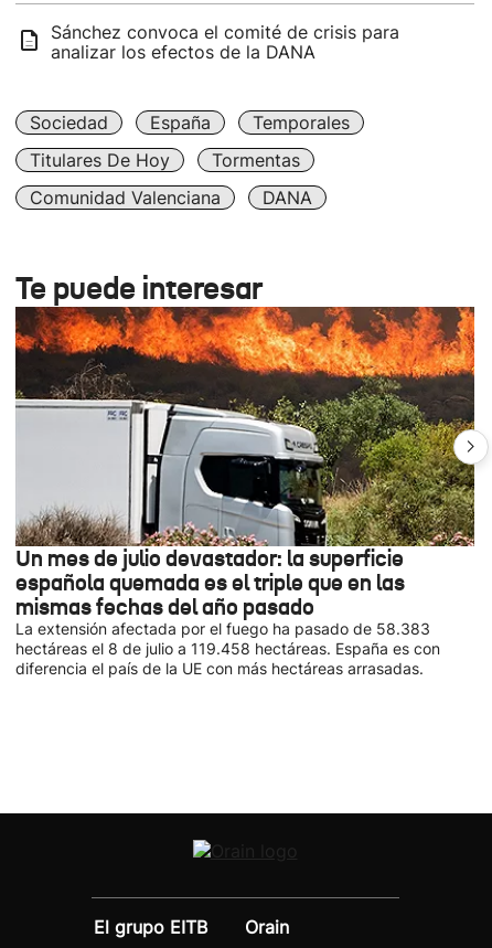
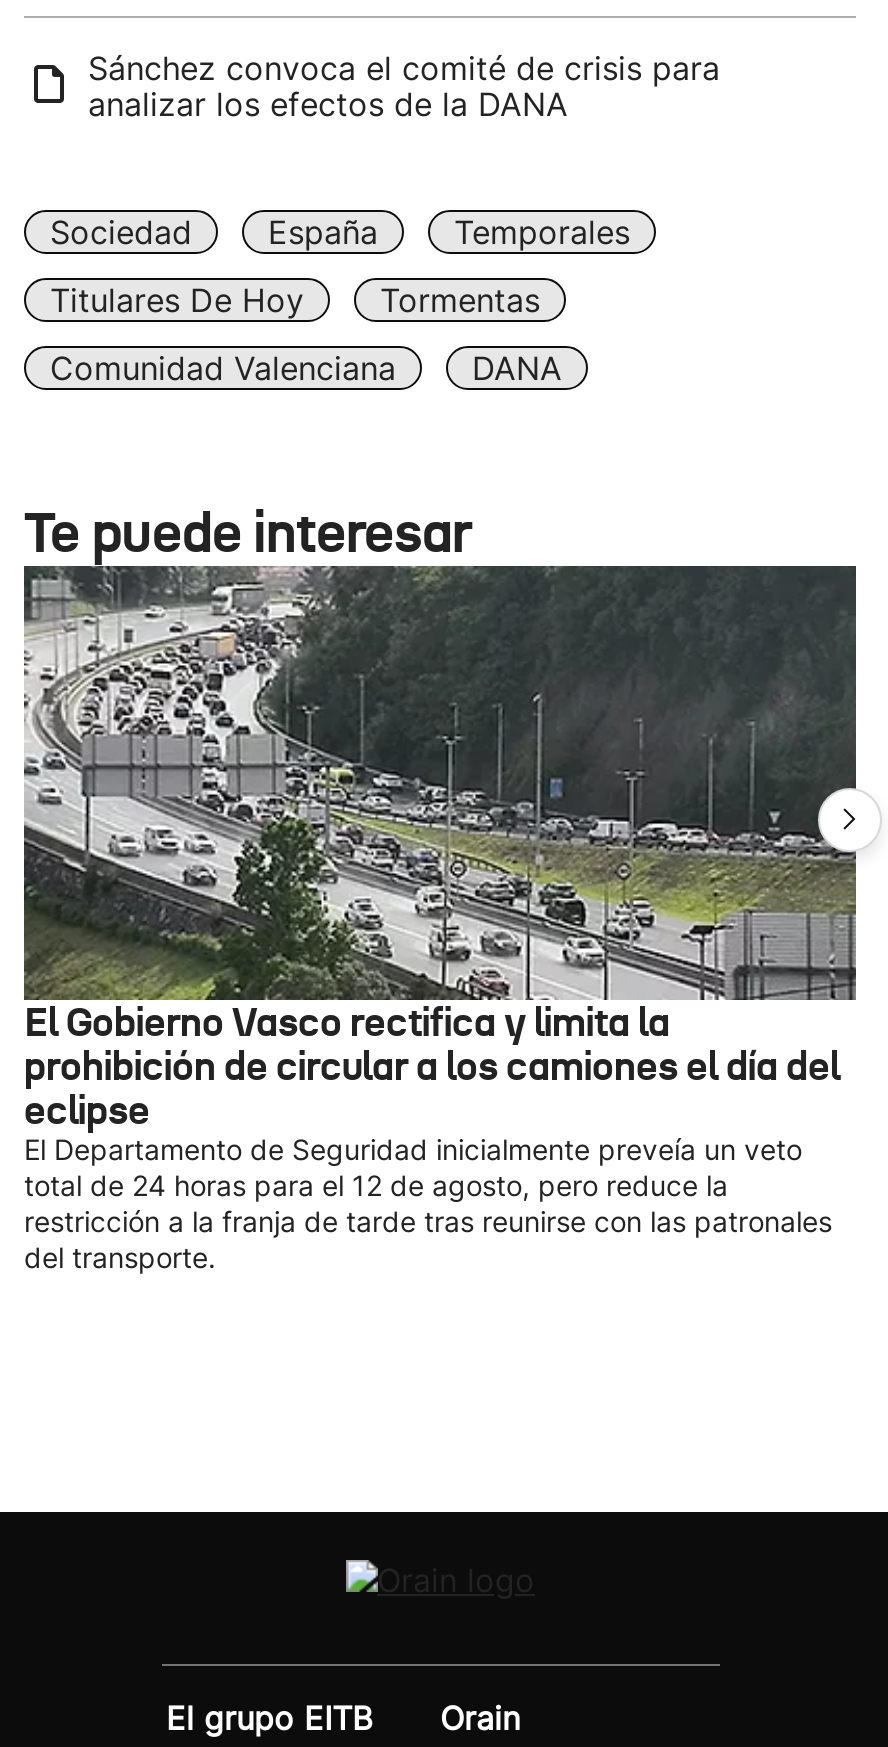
- [image]
- Un mes de julio devastador: la superficie
- española quemada es el triple que en las
- mismas fechas del año pasado
- La extensión afectada por el fuego ha pasado de 58.383
- hectáreas el 8 de julio a 119.458 hectáreas. España es con
- diferencia el país de la UE con más hectáreas arrasadas.
+ [image]
+ El Gobierno Vasco rectifica y limita la
+ prohibición de circular a los camiones el día del
+ eclipse
+ El Departamento de Seguridad inicialmente preveía un veto
+ total de 24 horas para el 12 de agosto, pero reduce la
+ restricción a la franja de tarde tras reunirse con las patronales
+ del transporte.
